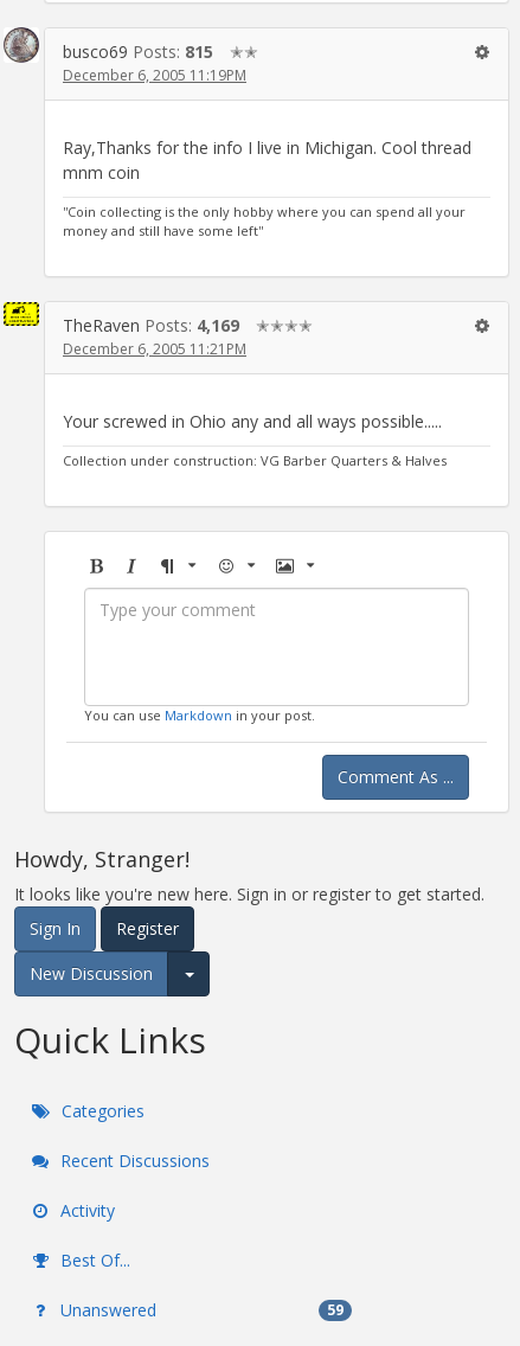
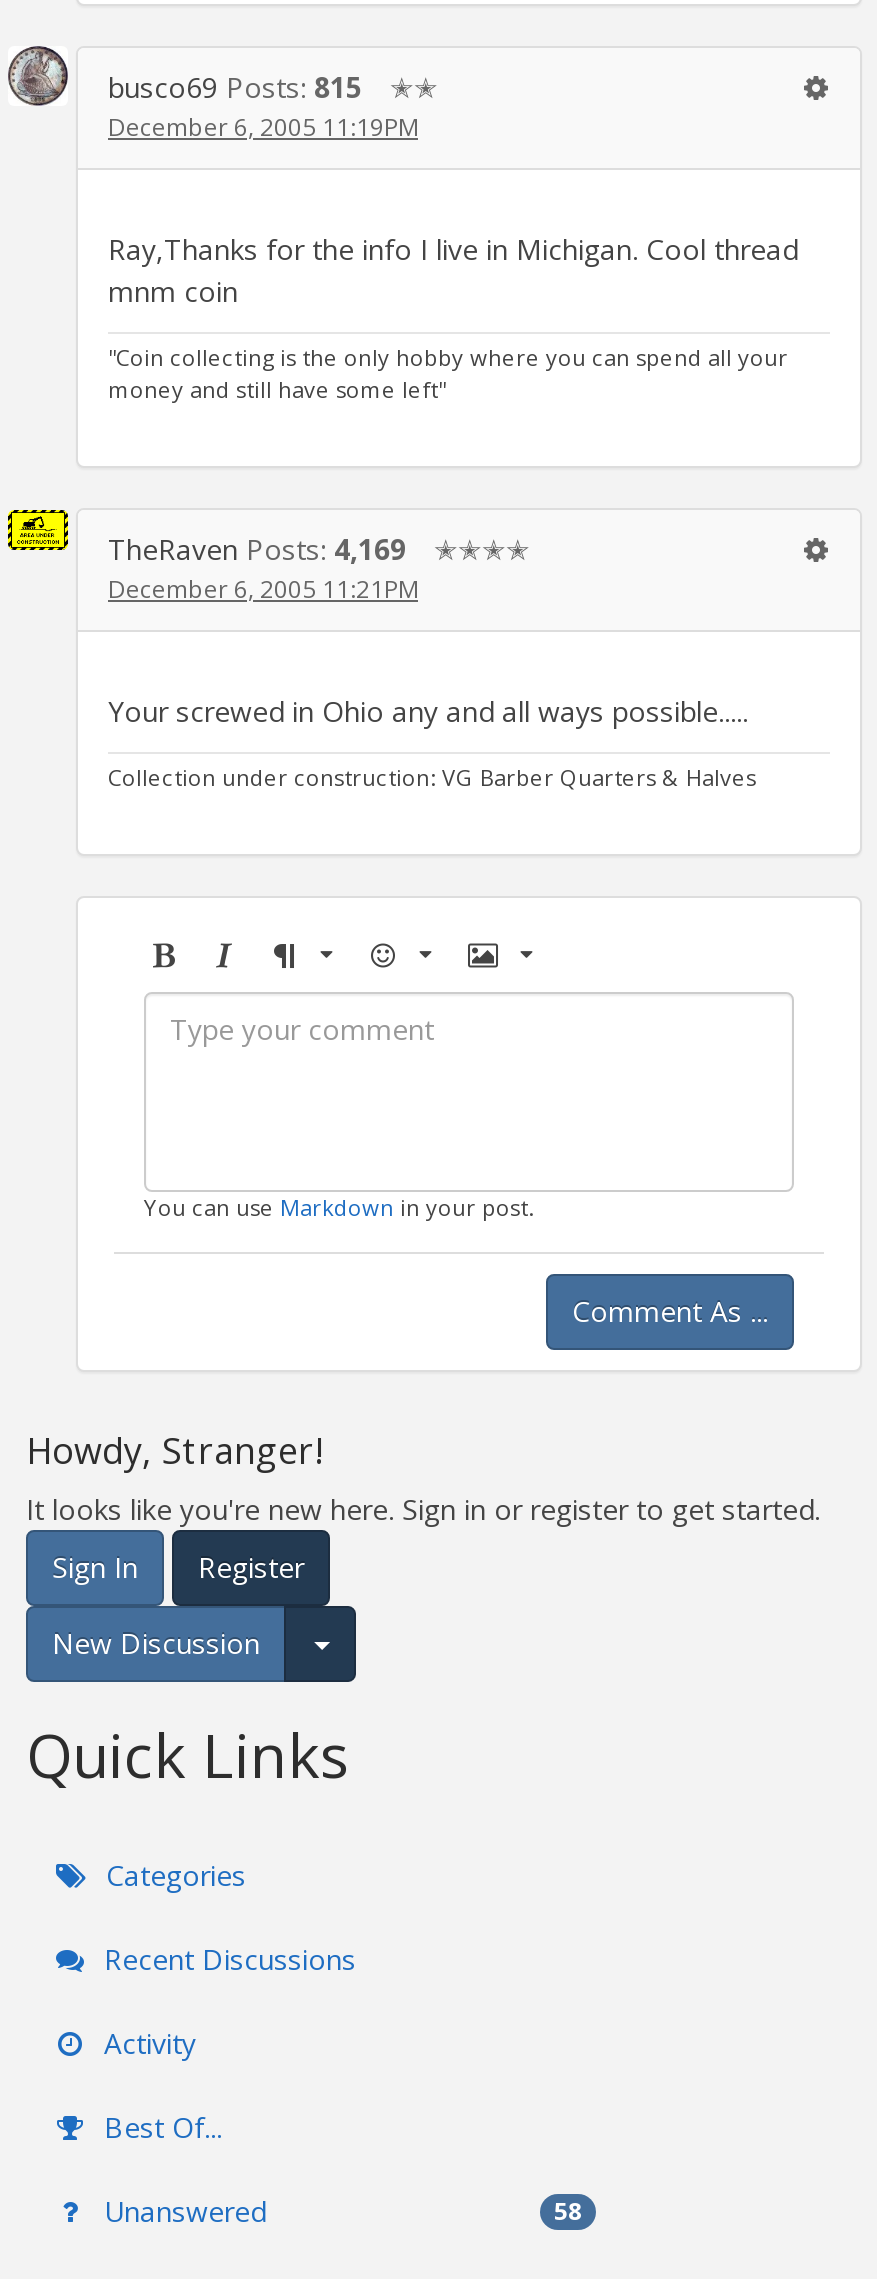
- 59
+ 58
